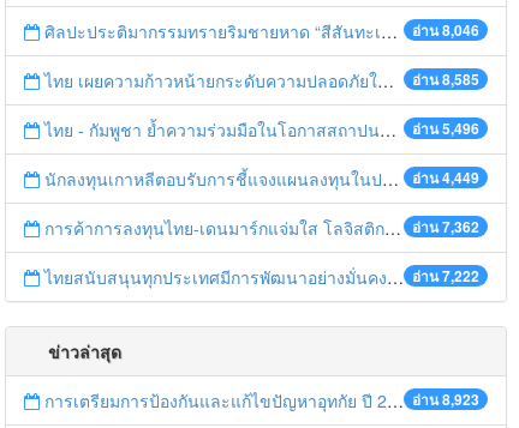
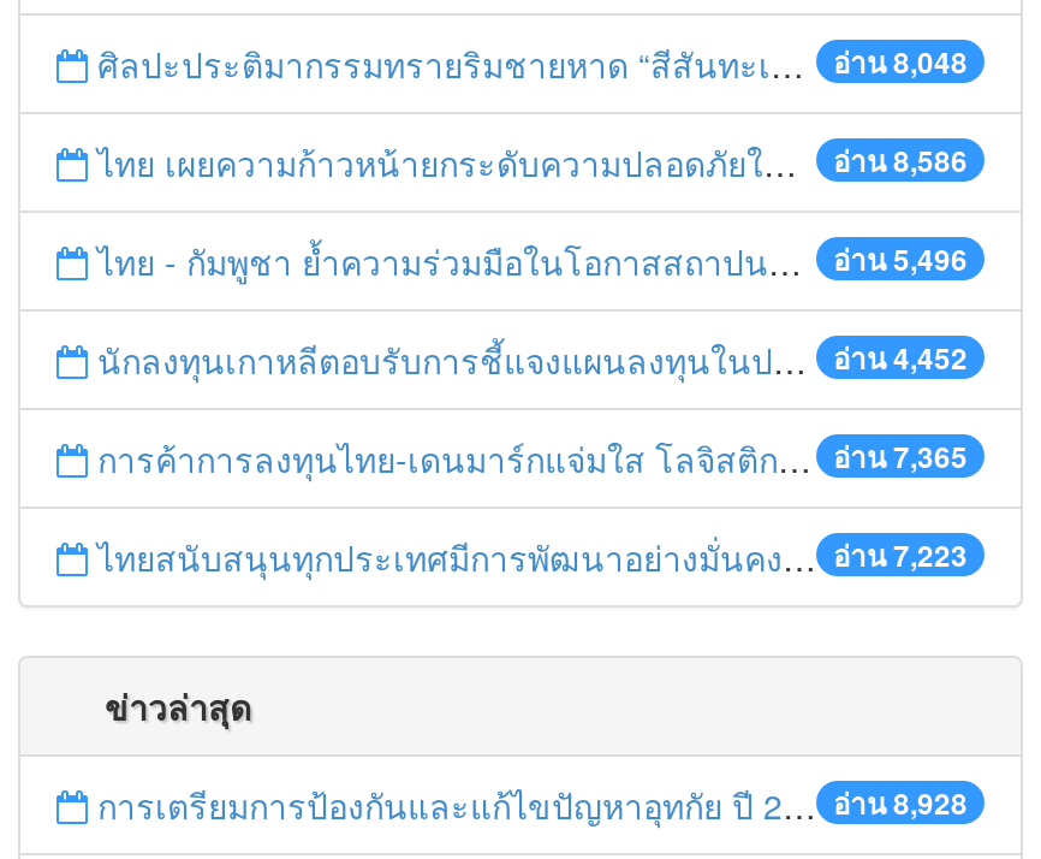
- อ่าน 8,046
+ อ่าน 8,048

- อ่าน 8,585
+ อ่าน 8,586

- อ่าน 4,449
+ อ่าน 4,452

- อ่าน 7,362
+ อ่าน 7,365

- อ่าน 7,222
+ อ่าน 7,223

- อ่าน 8,923
+ อ่าน 8,928
